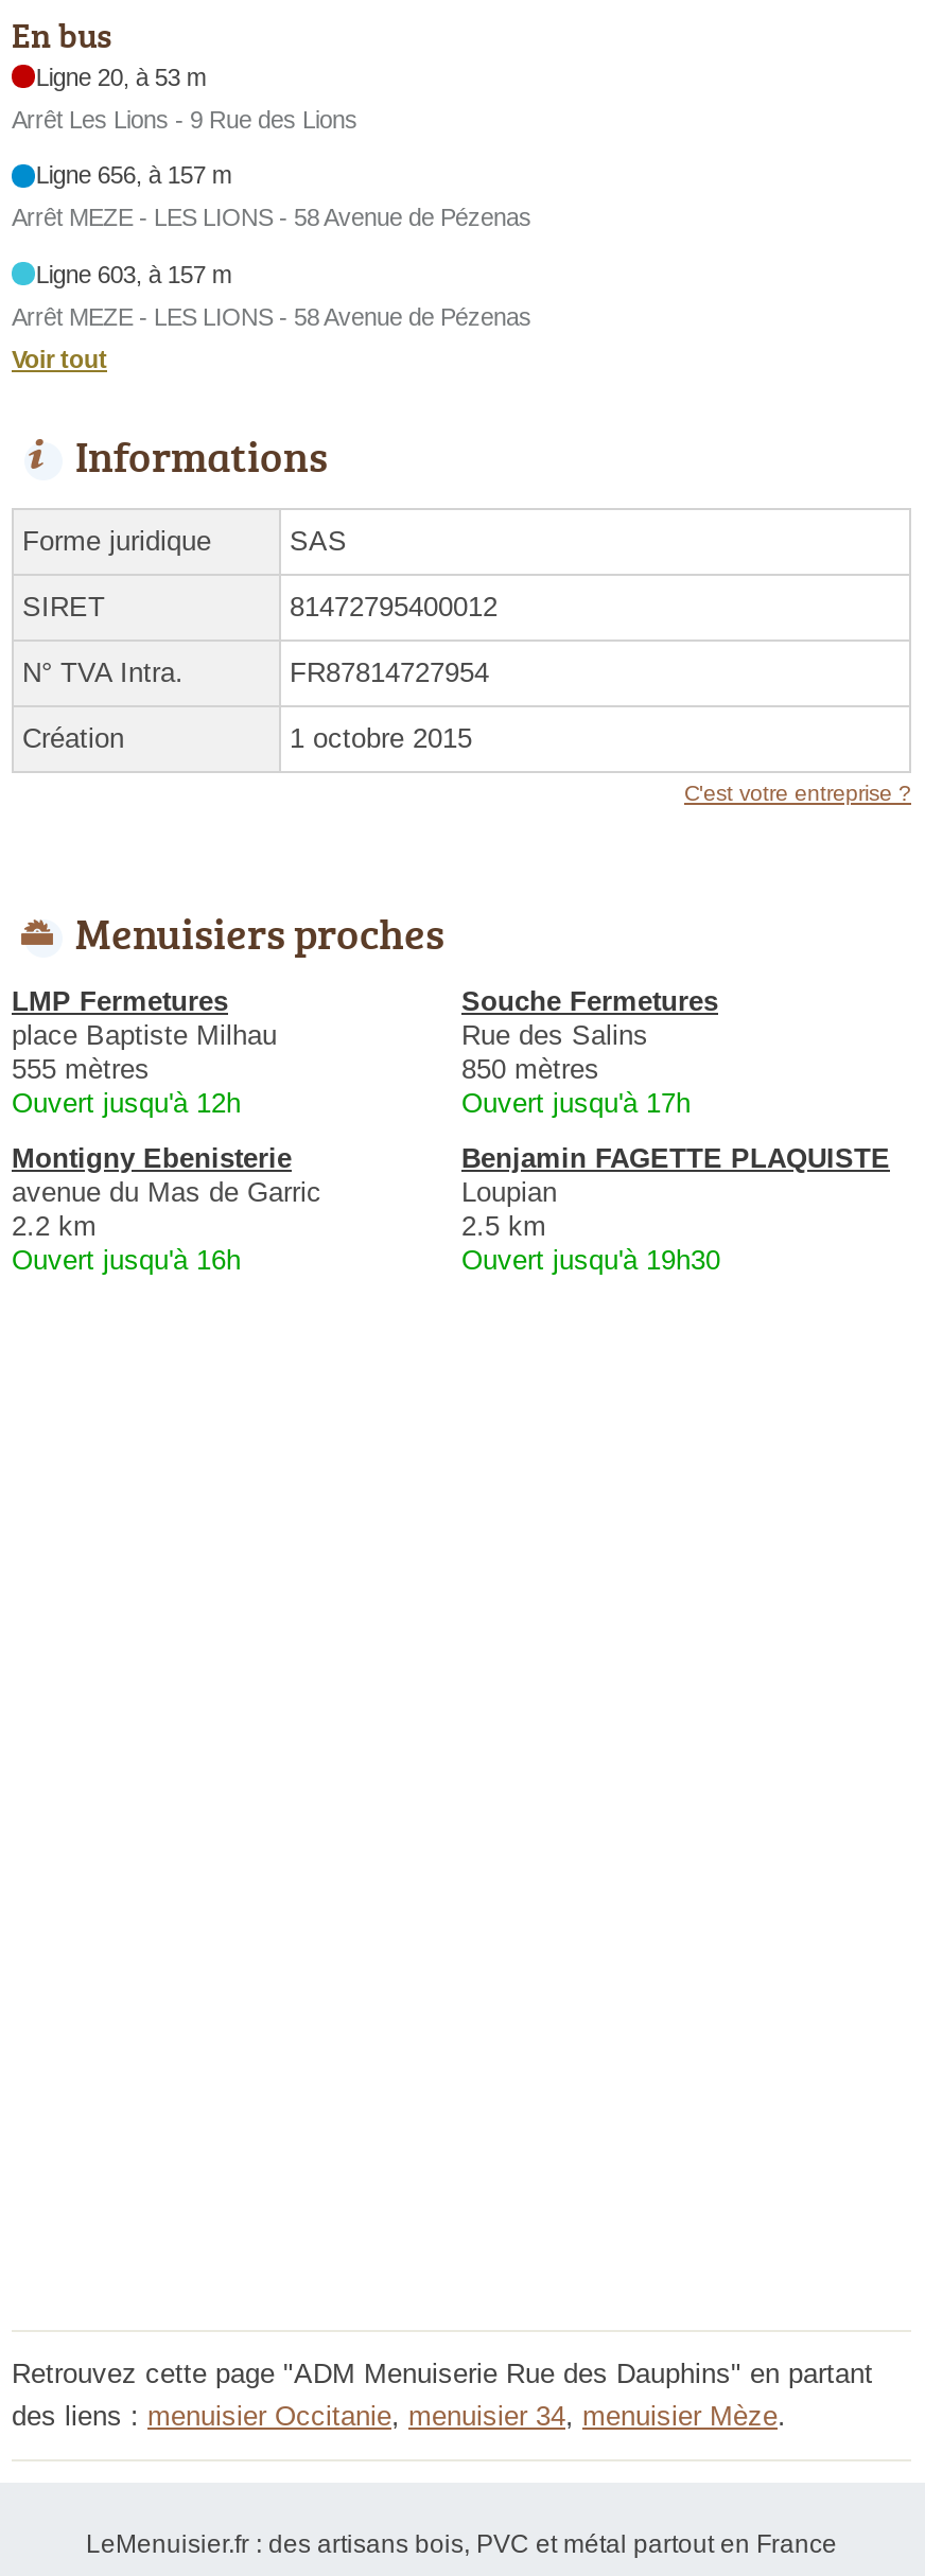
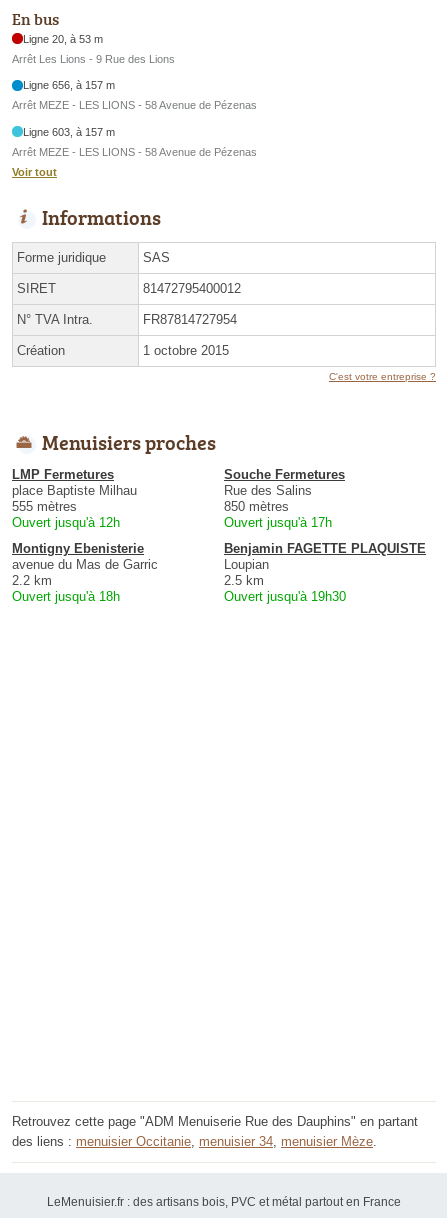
- Ouvert jusqu'à 16h
+ Ouvert jusqu'à 18h
